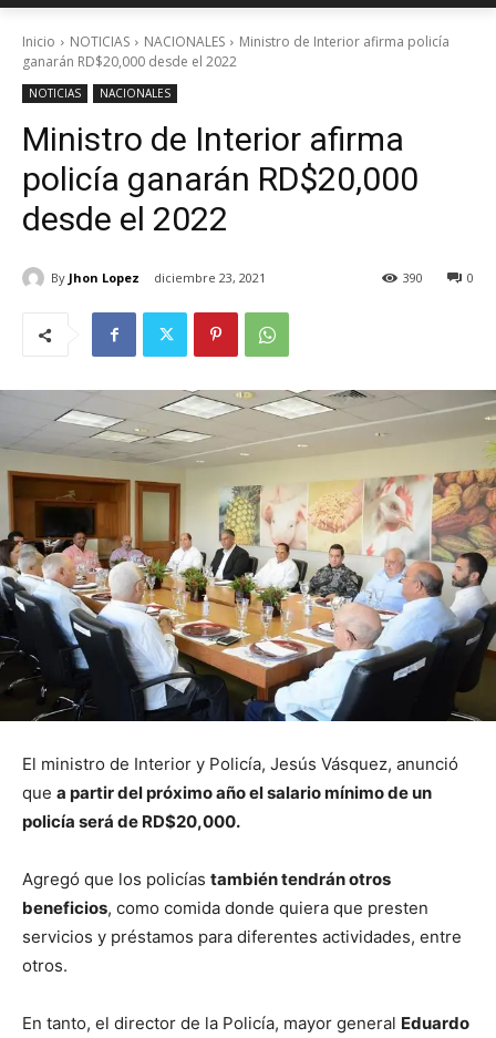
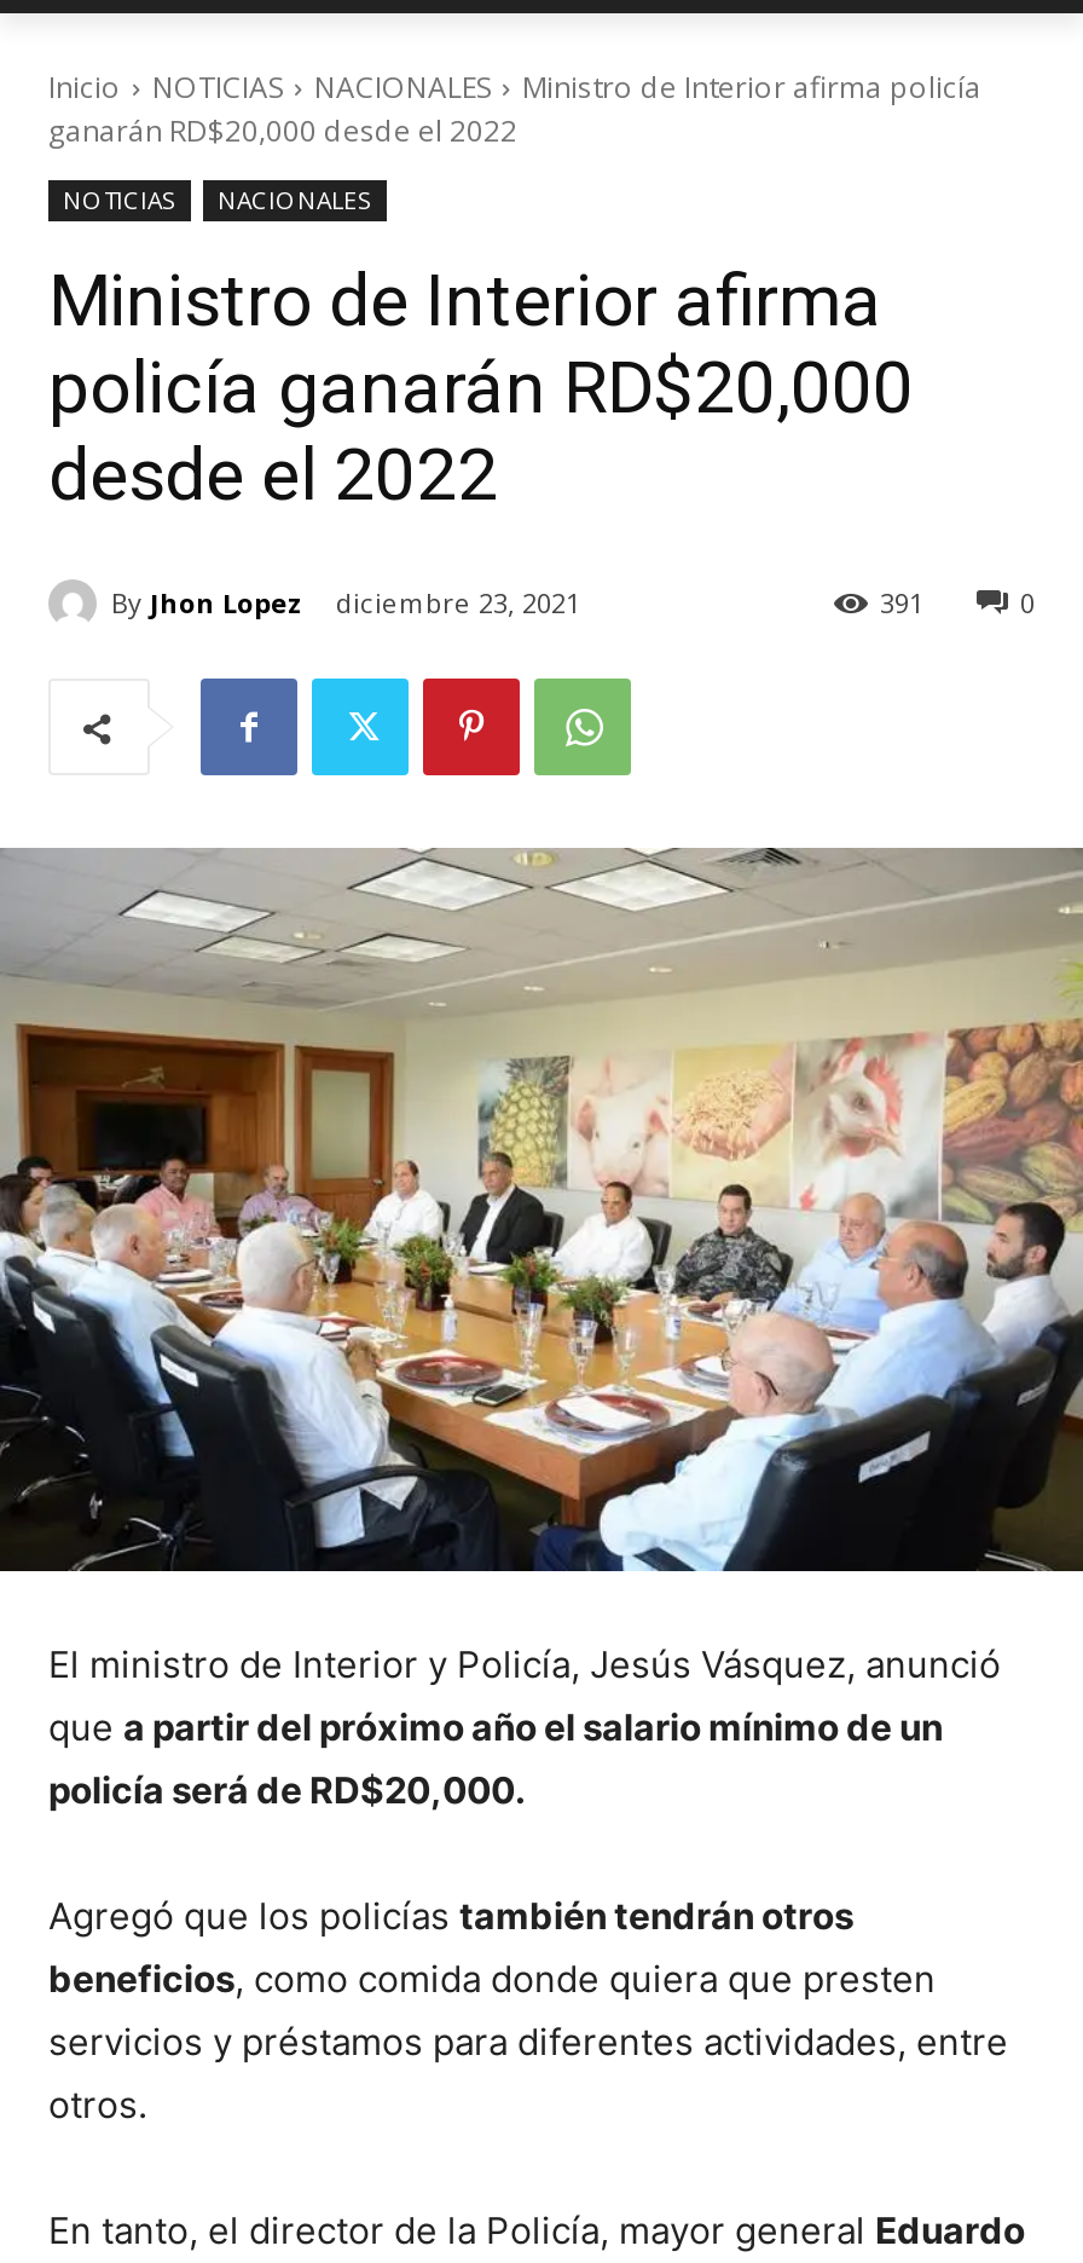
- 390
+ 391
